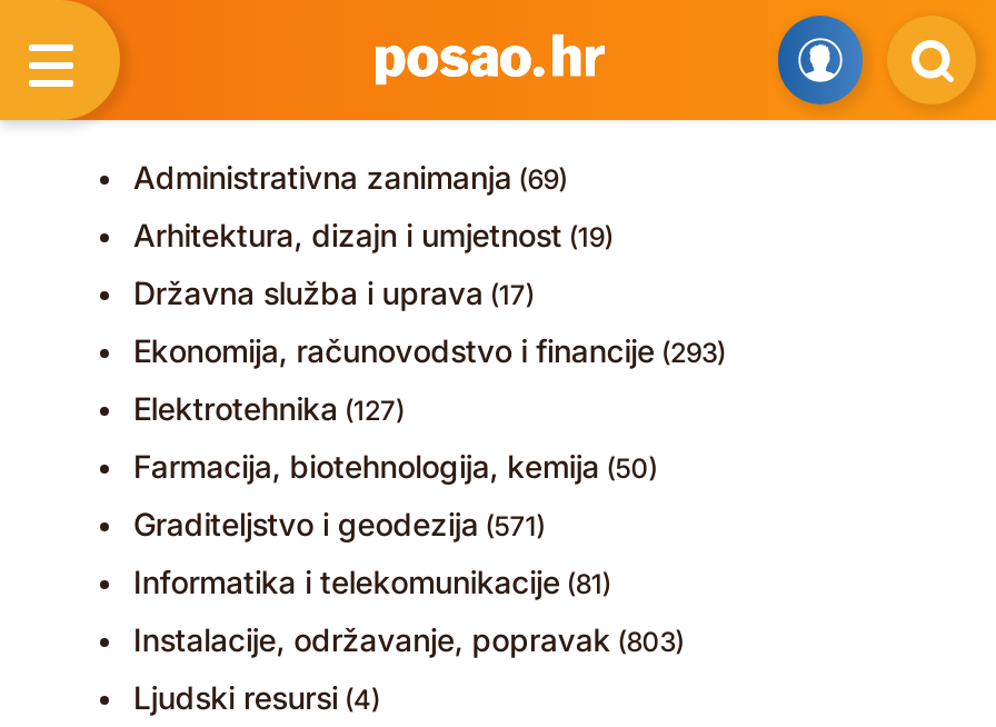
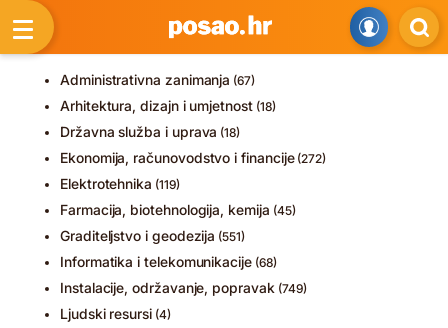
- Administrativna zanimanja (69)
+ Administrativna zanimanja (67)

- Arhitektura, dizajn i umjetnost (19)
+ Arhitektura, dizajn i umjetnost (18)

- Državna služba i uprava (17)
+ Državna služba i uprava (18)

- Ekonomija, računovodstvo i financije (293)
+ Ekonomija, računovodstvo i financije (272)

- Elektrotehnika (127)
+ Elektrotehnika (119)

- Farmacija, biotehnologija, kemija (50)
+ Farmacija, biotehnologija, kemija (45)

- Graditeljstvo i geodezija (571)
+ Graditeljstvo i geodezija (551)

- Informatika i telekomunikacije (81)
+ Informatika i telekomunikacije (68)

- Instalacije, održavanje, popravak (803)
+ Instalacije, održavanje, popravak (749)
